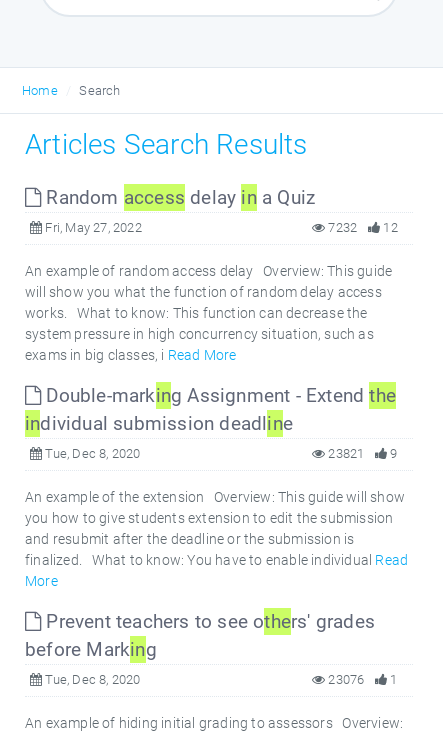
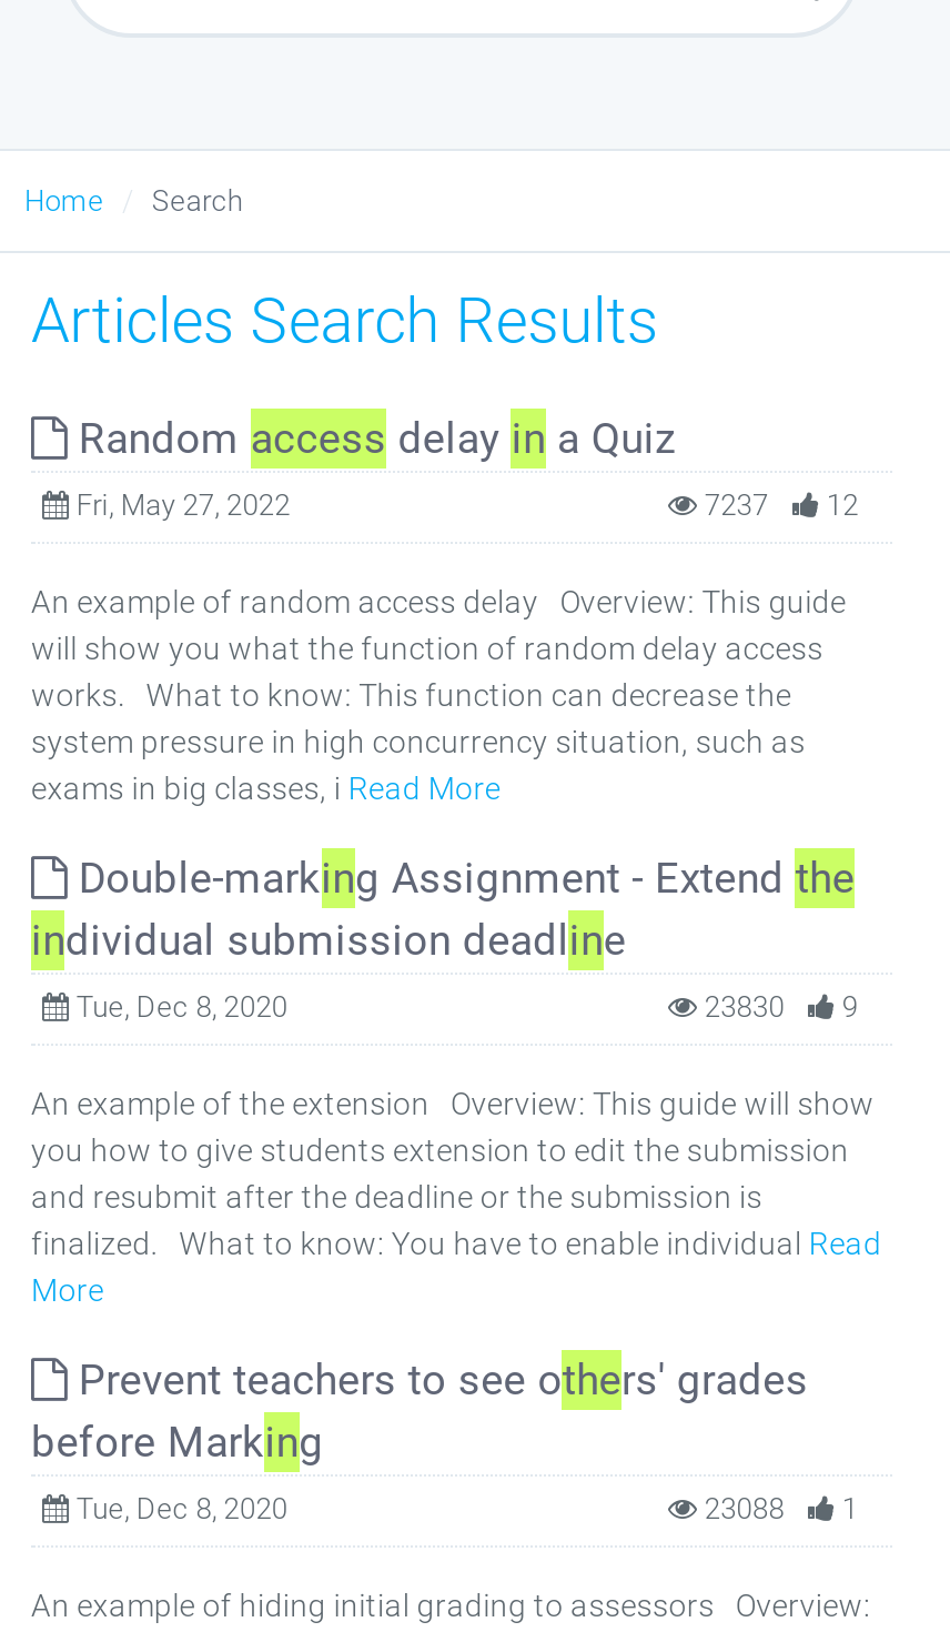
- 7232 12
+ 7237 12

- 23821 9
+ 23830 9

- 23076 1
+ 23088 1
